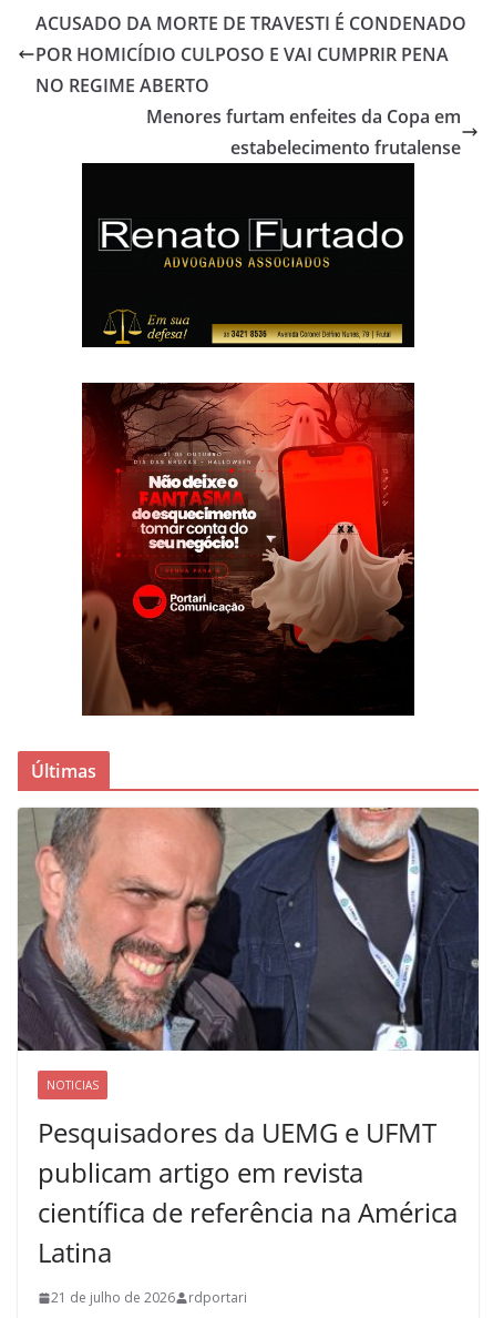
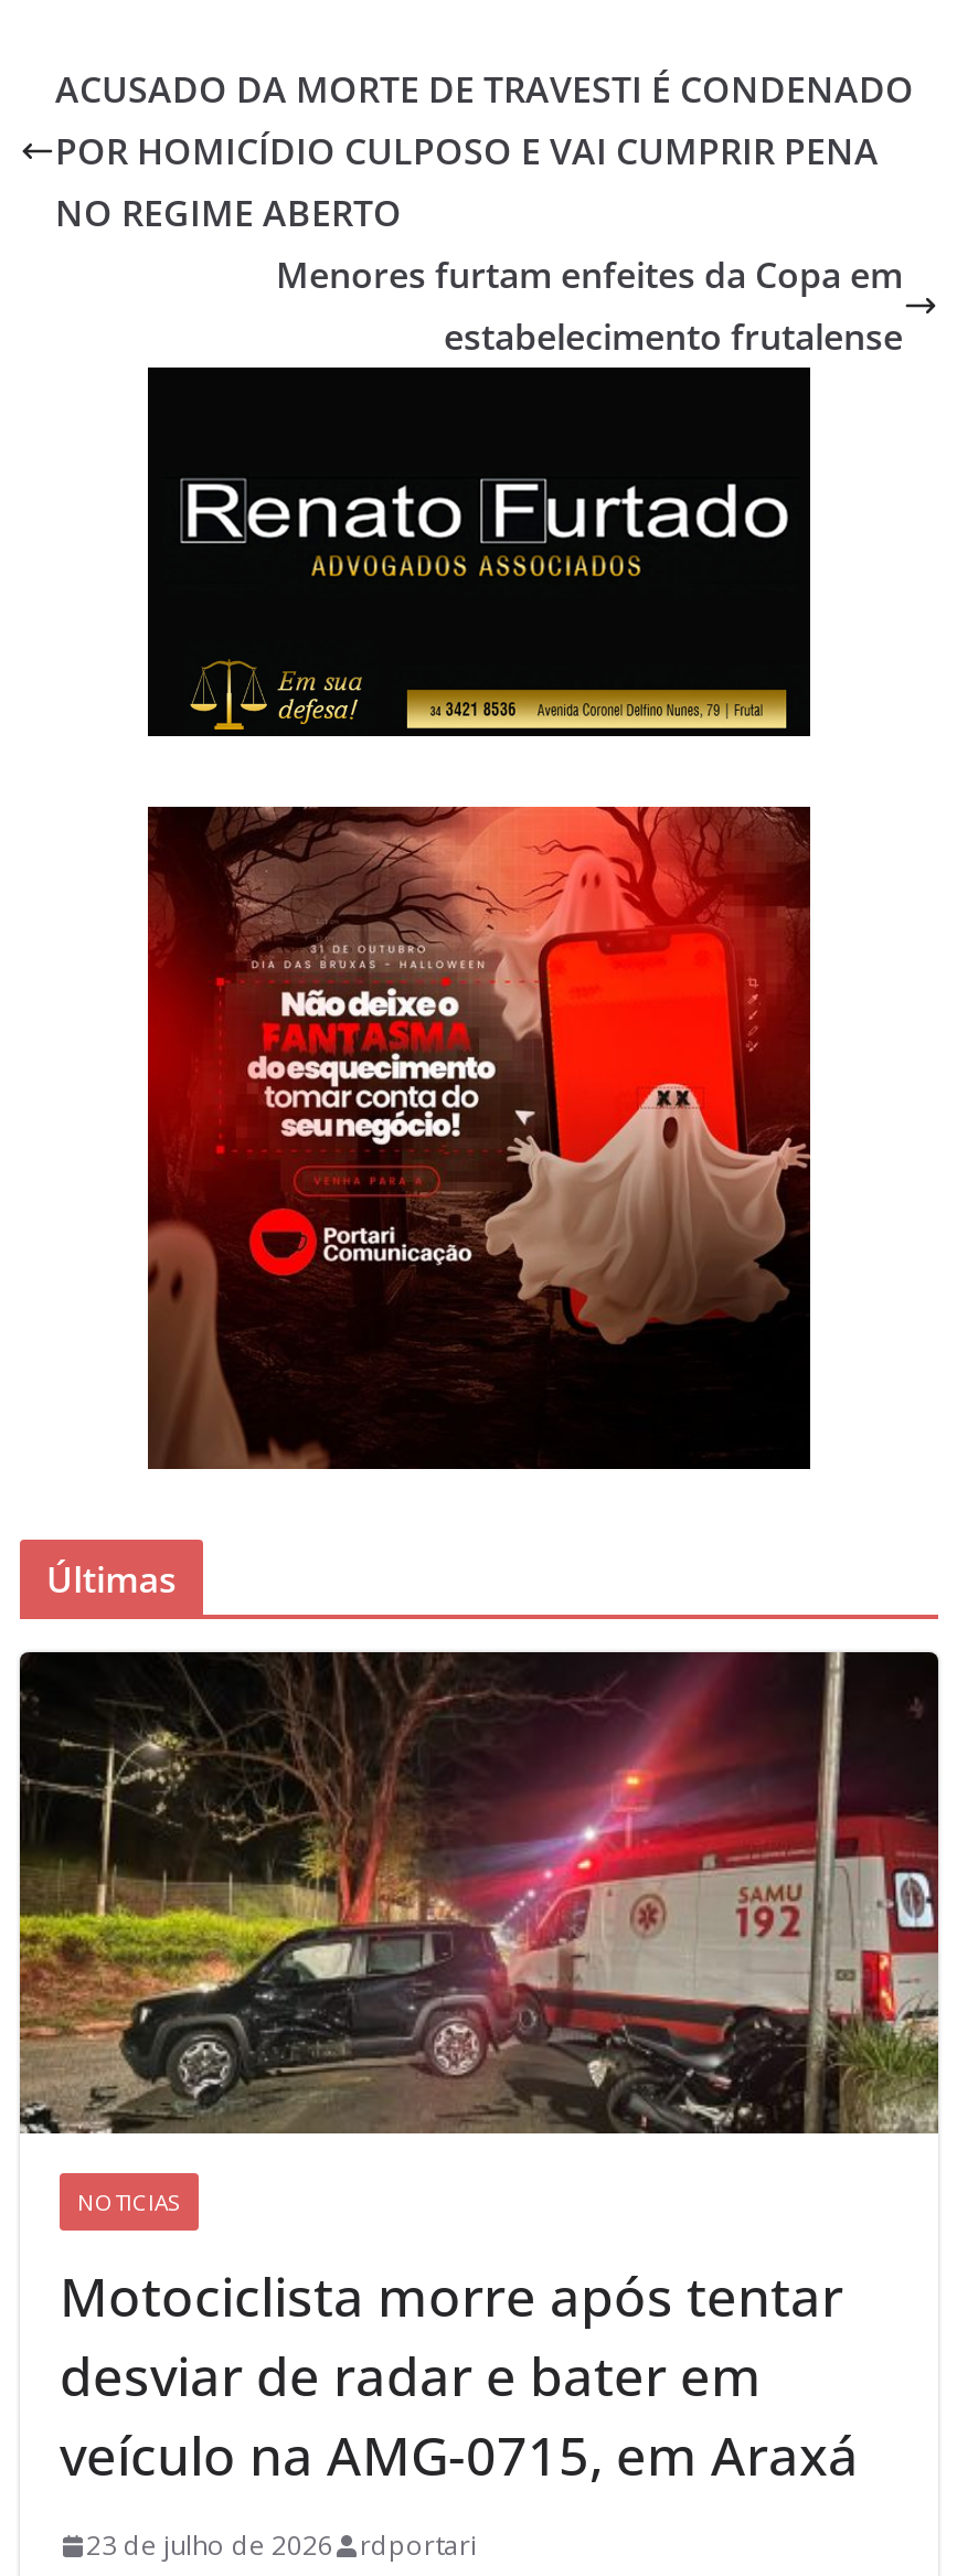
- [image]
+ [image]

- Pesquisadores da UEMG e UFMT
- publicam artigo em revista
- científica de referência na América
- Latina
+ Motociclista morre após tentar
+ desviar de radar e bater em
+ veículo na AMG-0715, em Araxá

- 21 de julho de 2026 rdportari
+ 23 de julho de 2026 rdportari
